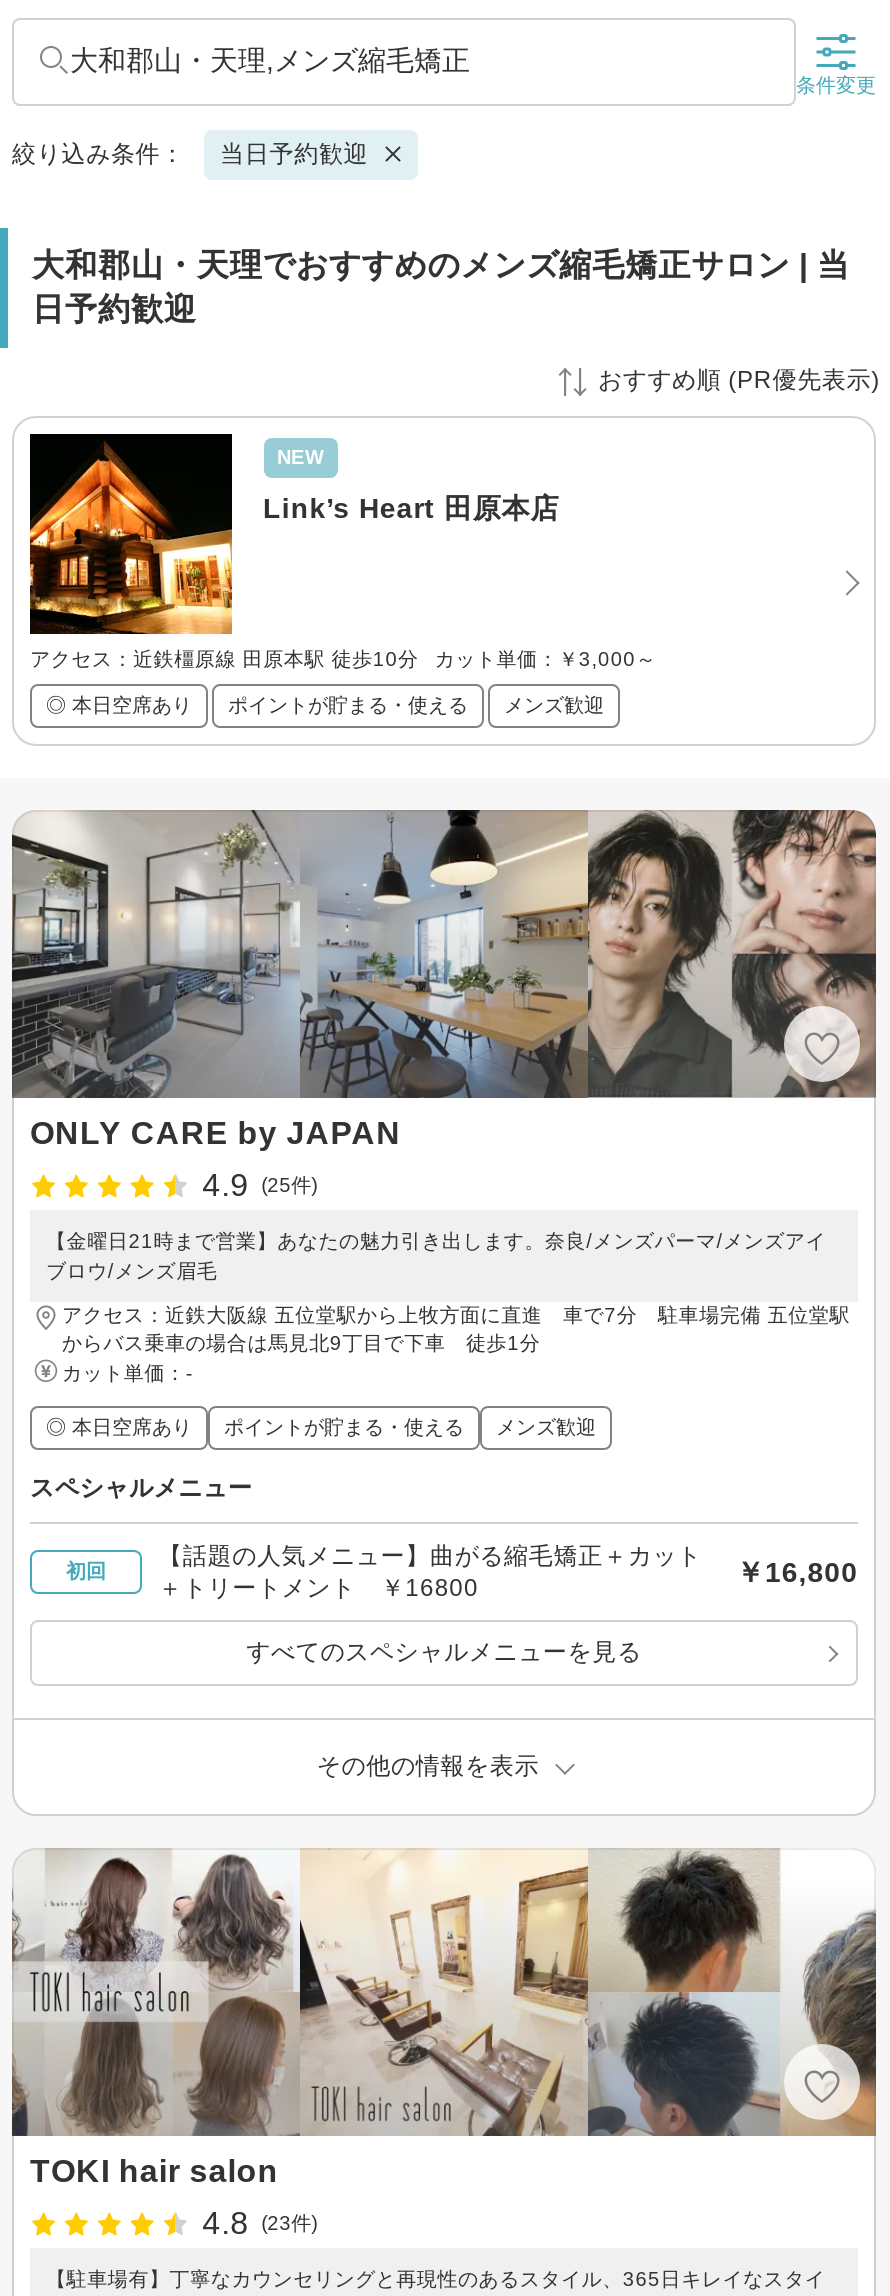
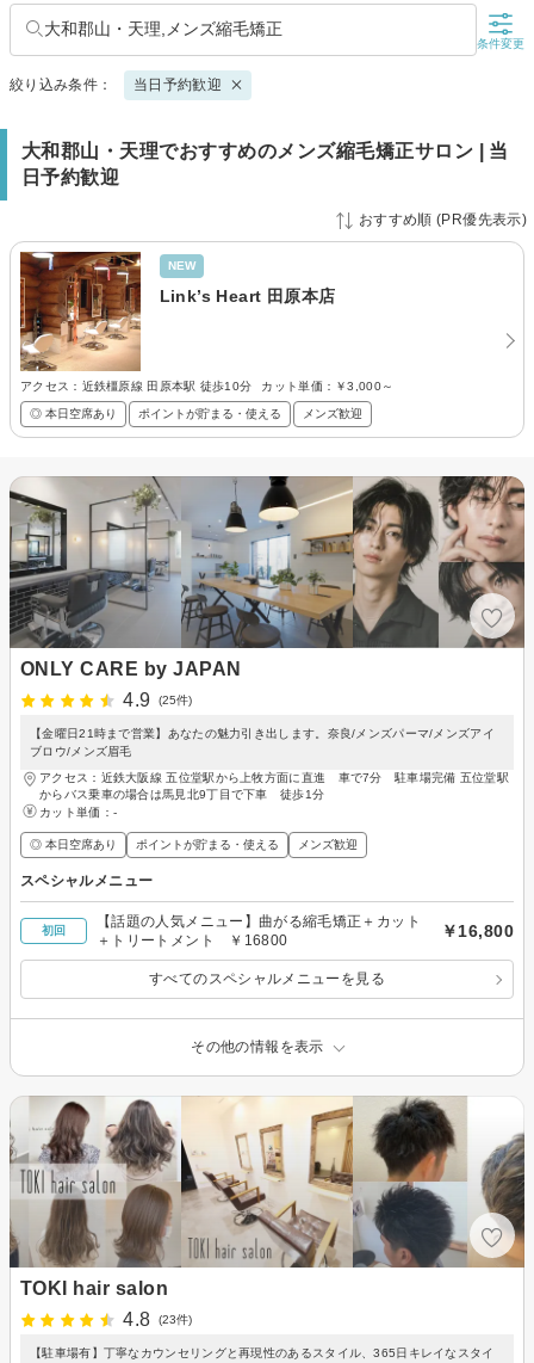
- [image]
+ [image]
